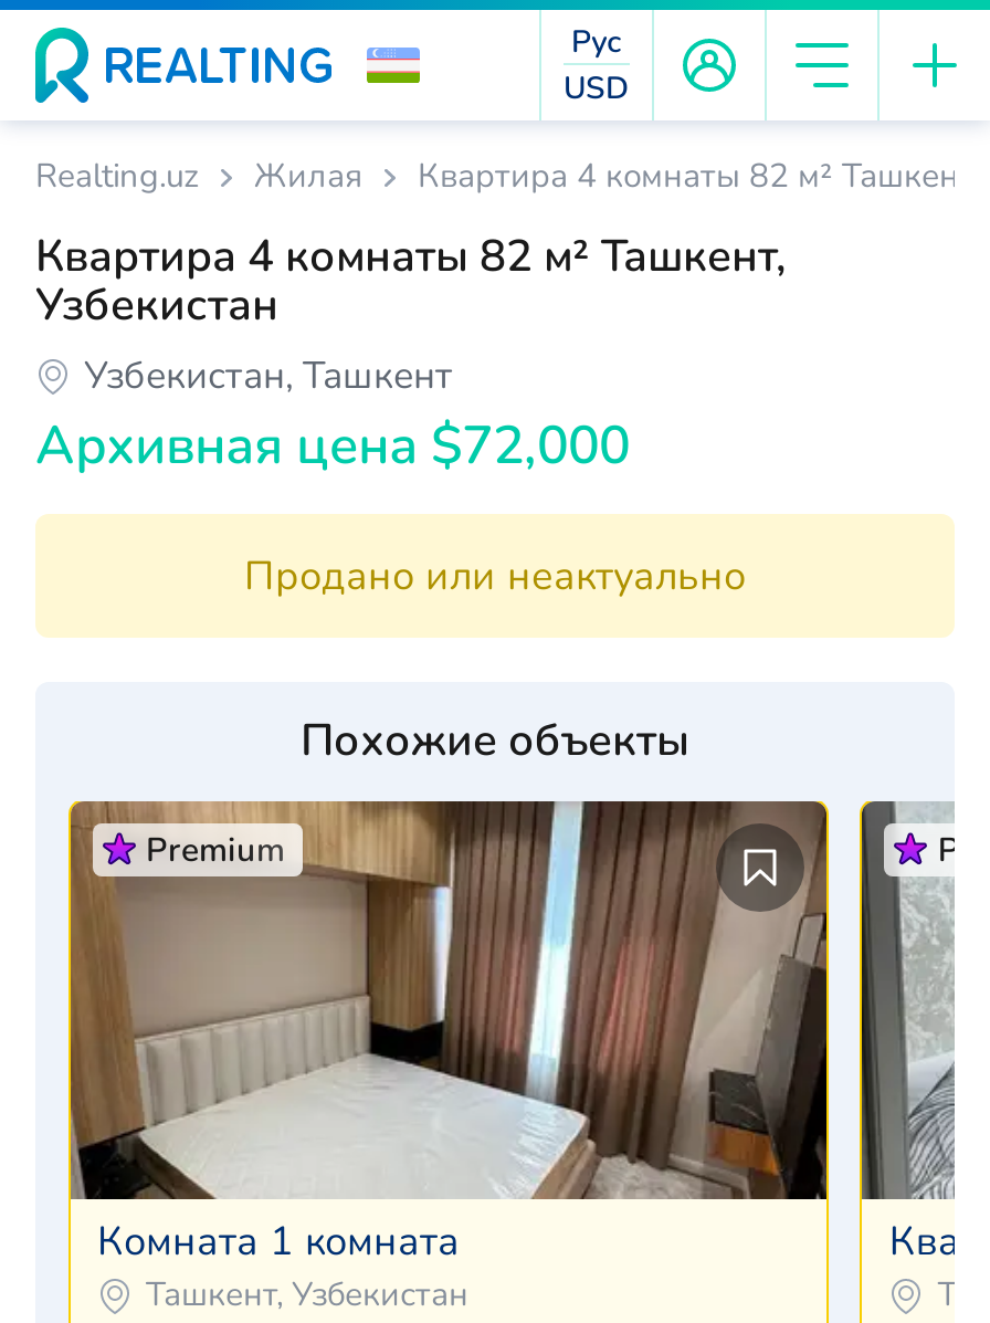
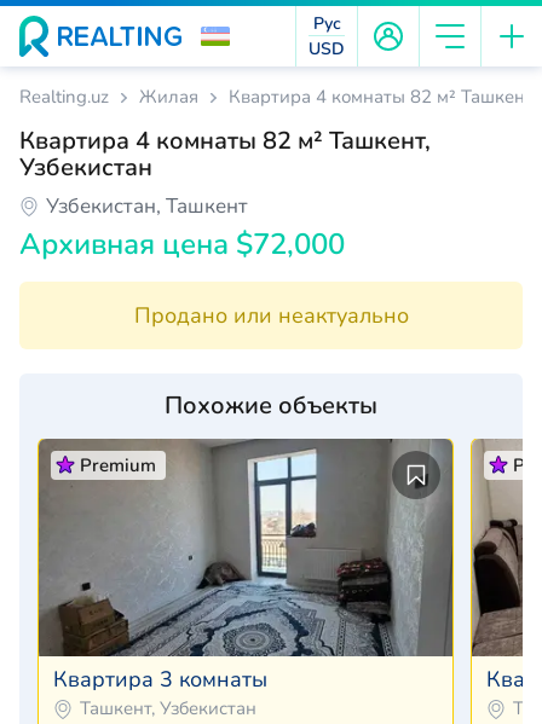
- [image]
- Комната 1 комната
+ [image]
+ Квартира 3 комнаты

- [image]
+ [image]
